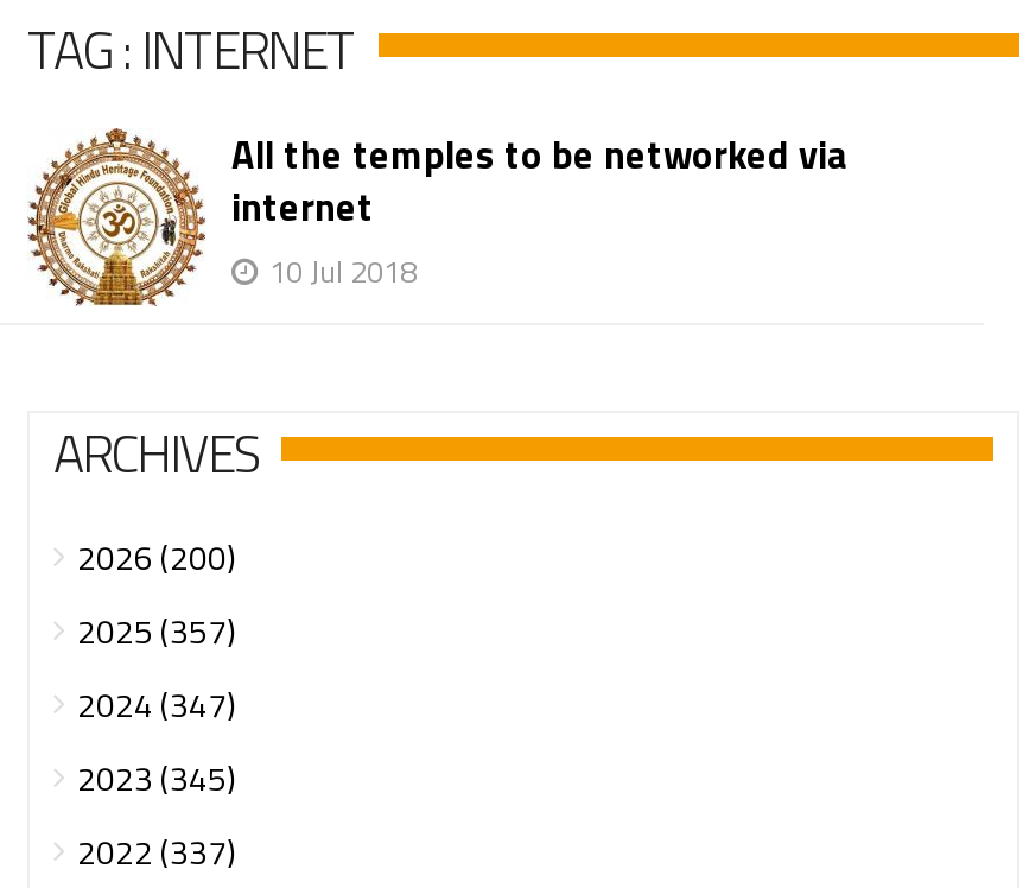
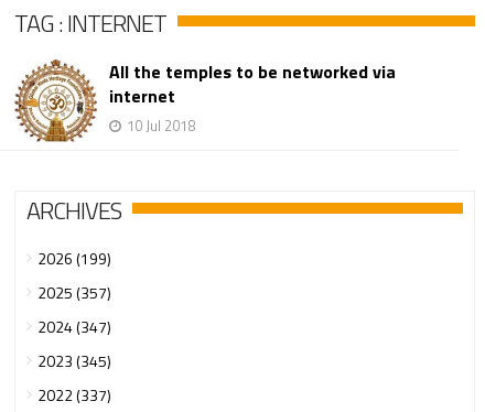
- 2026 (200)
+ 2026 (199)
